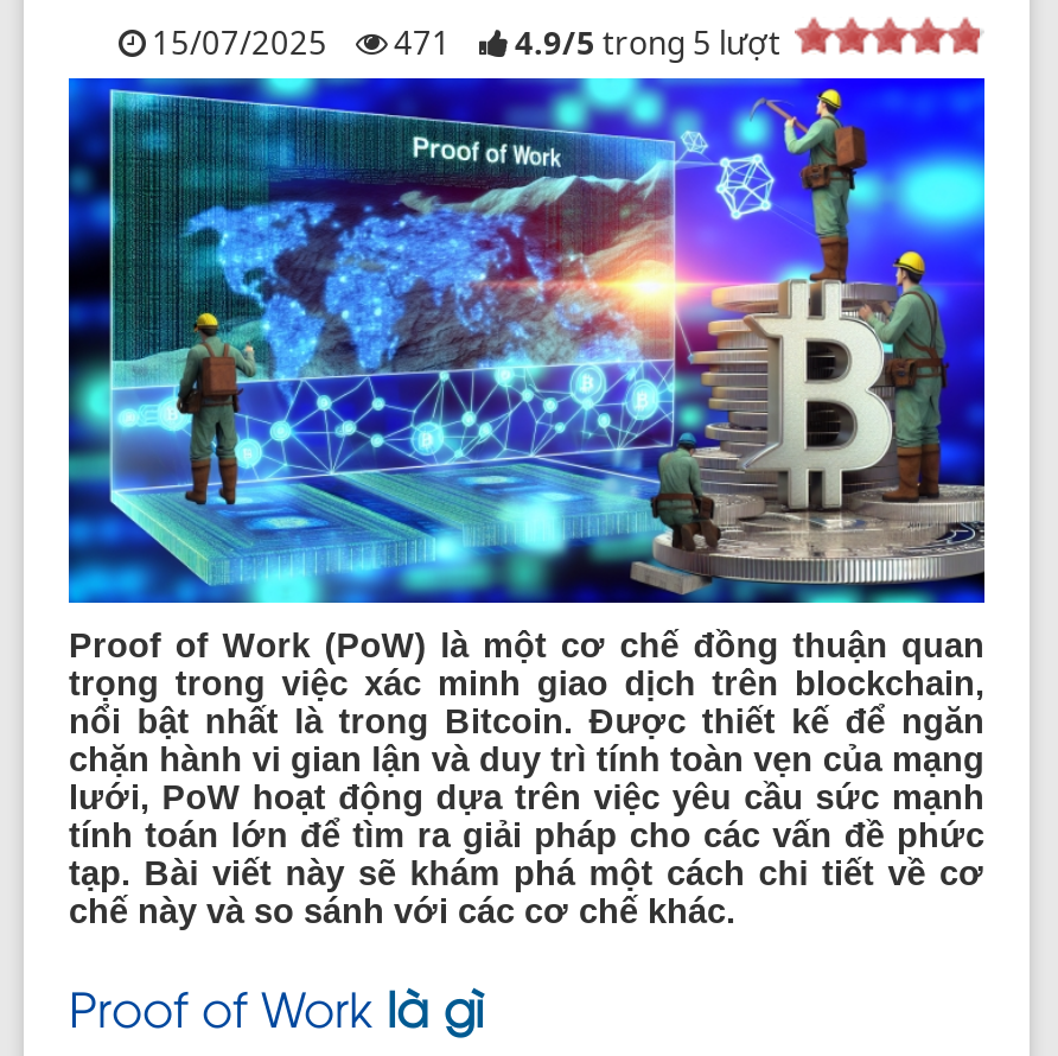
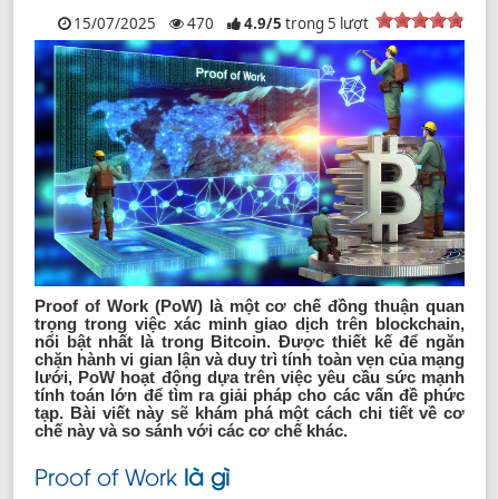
- 15/07/2025 471 4.9/5 trong 5 lượt
+ 15/07/2025 470 4.9/5 trong 5 lượt
